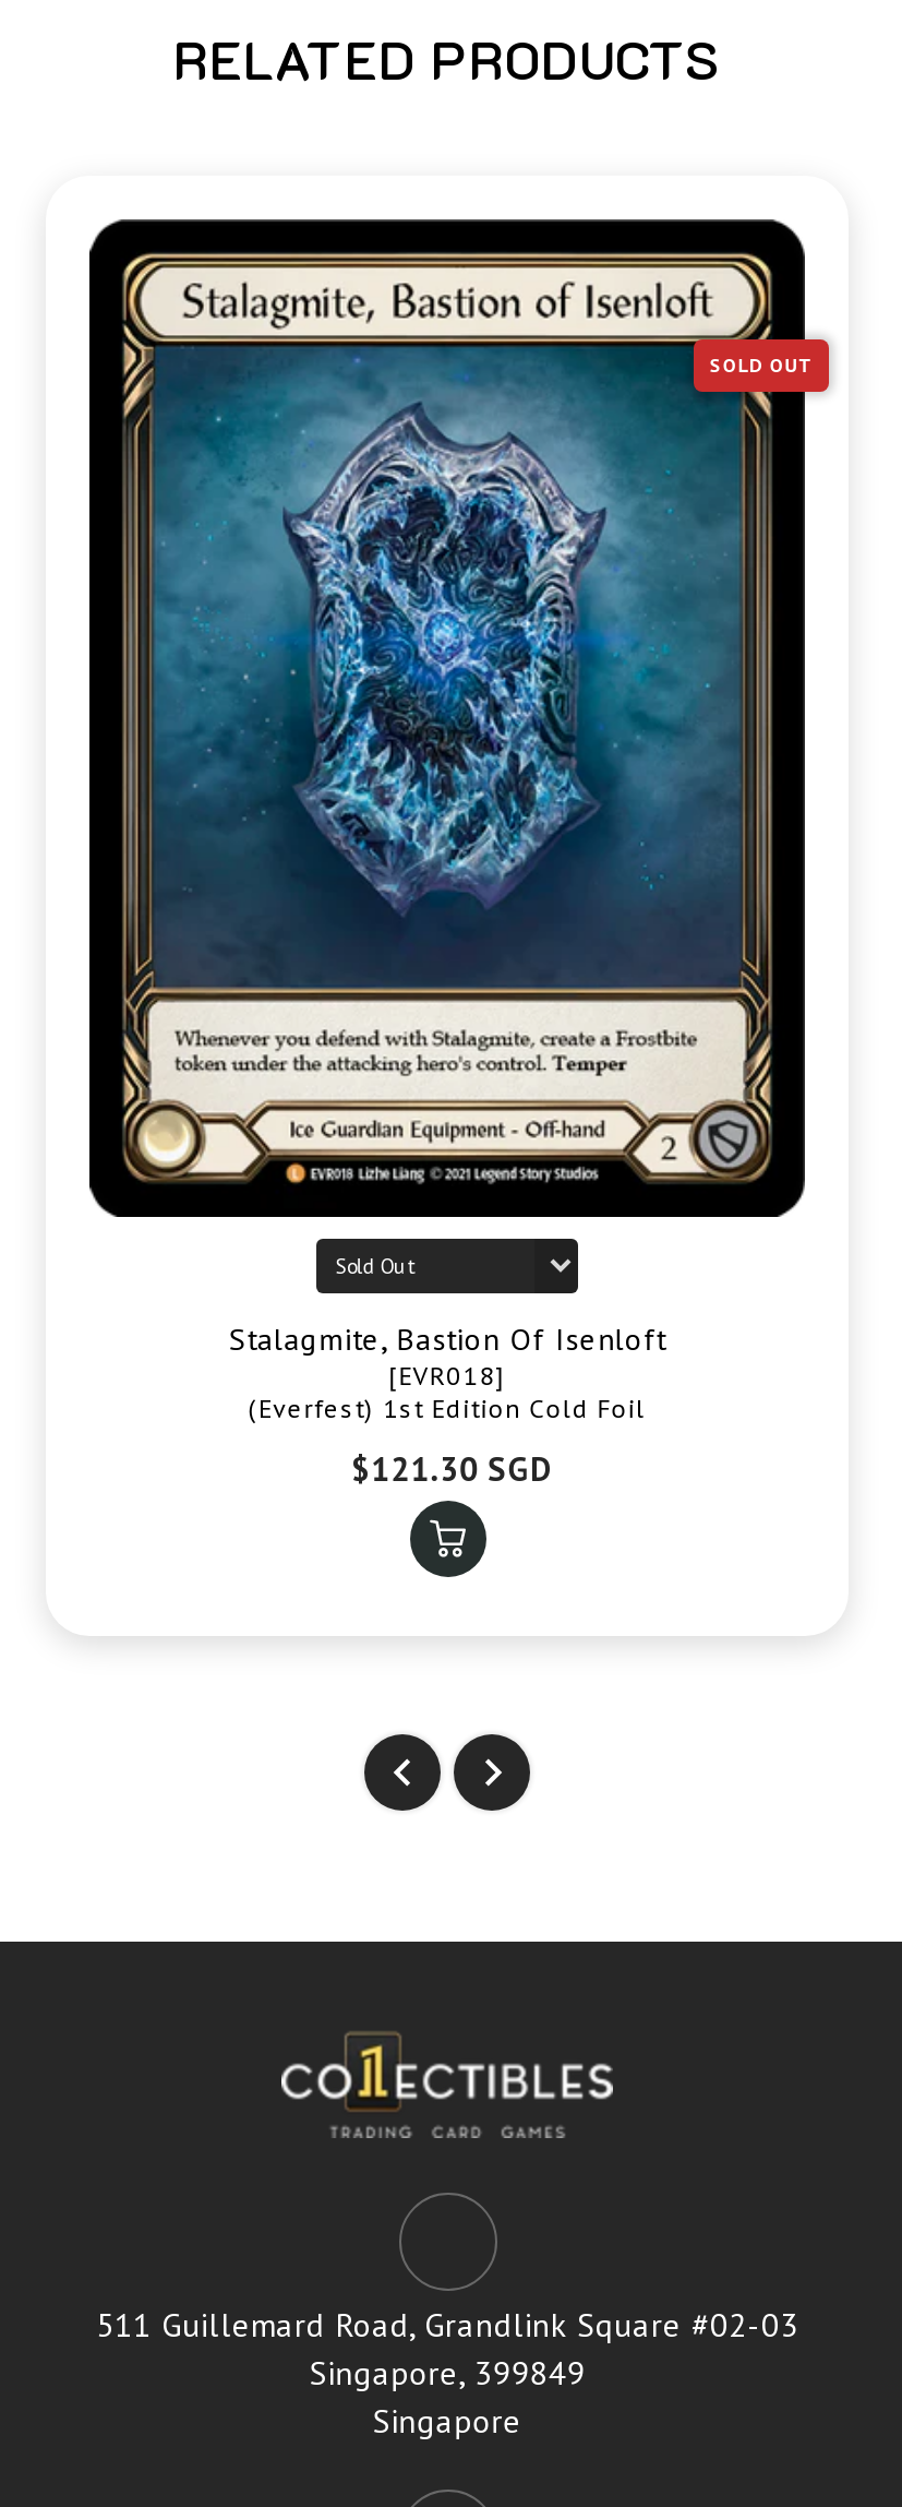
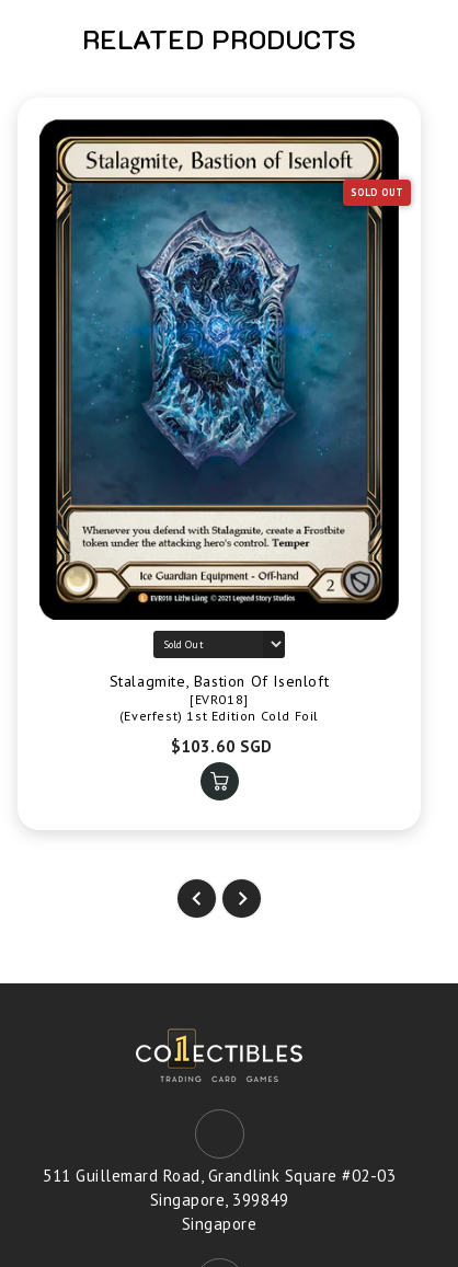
- $121.30 SGD
+ $103.60 SGD
